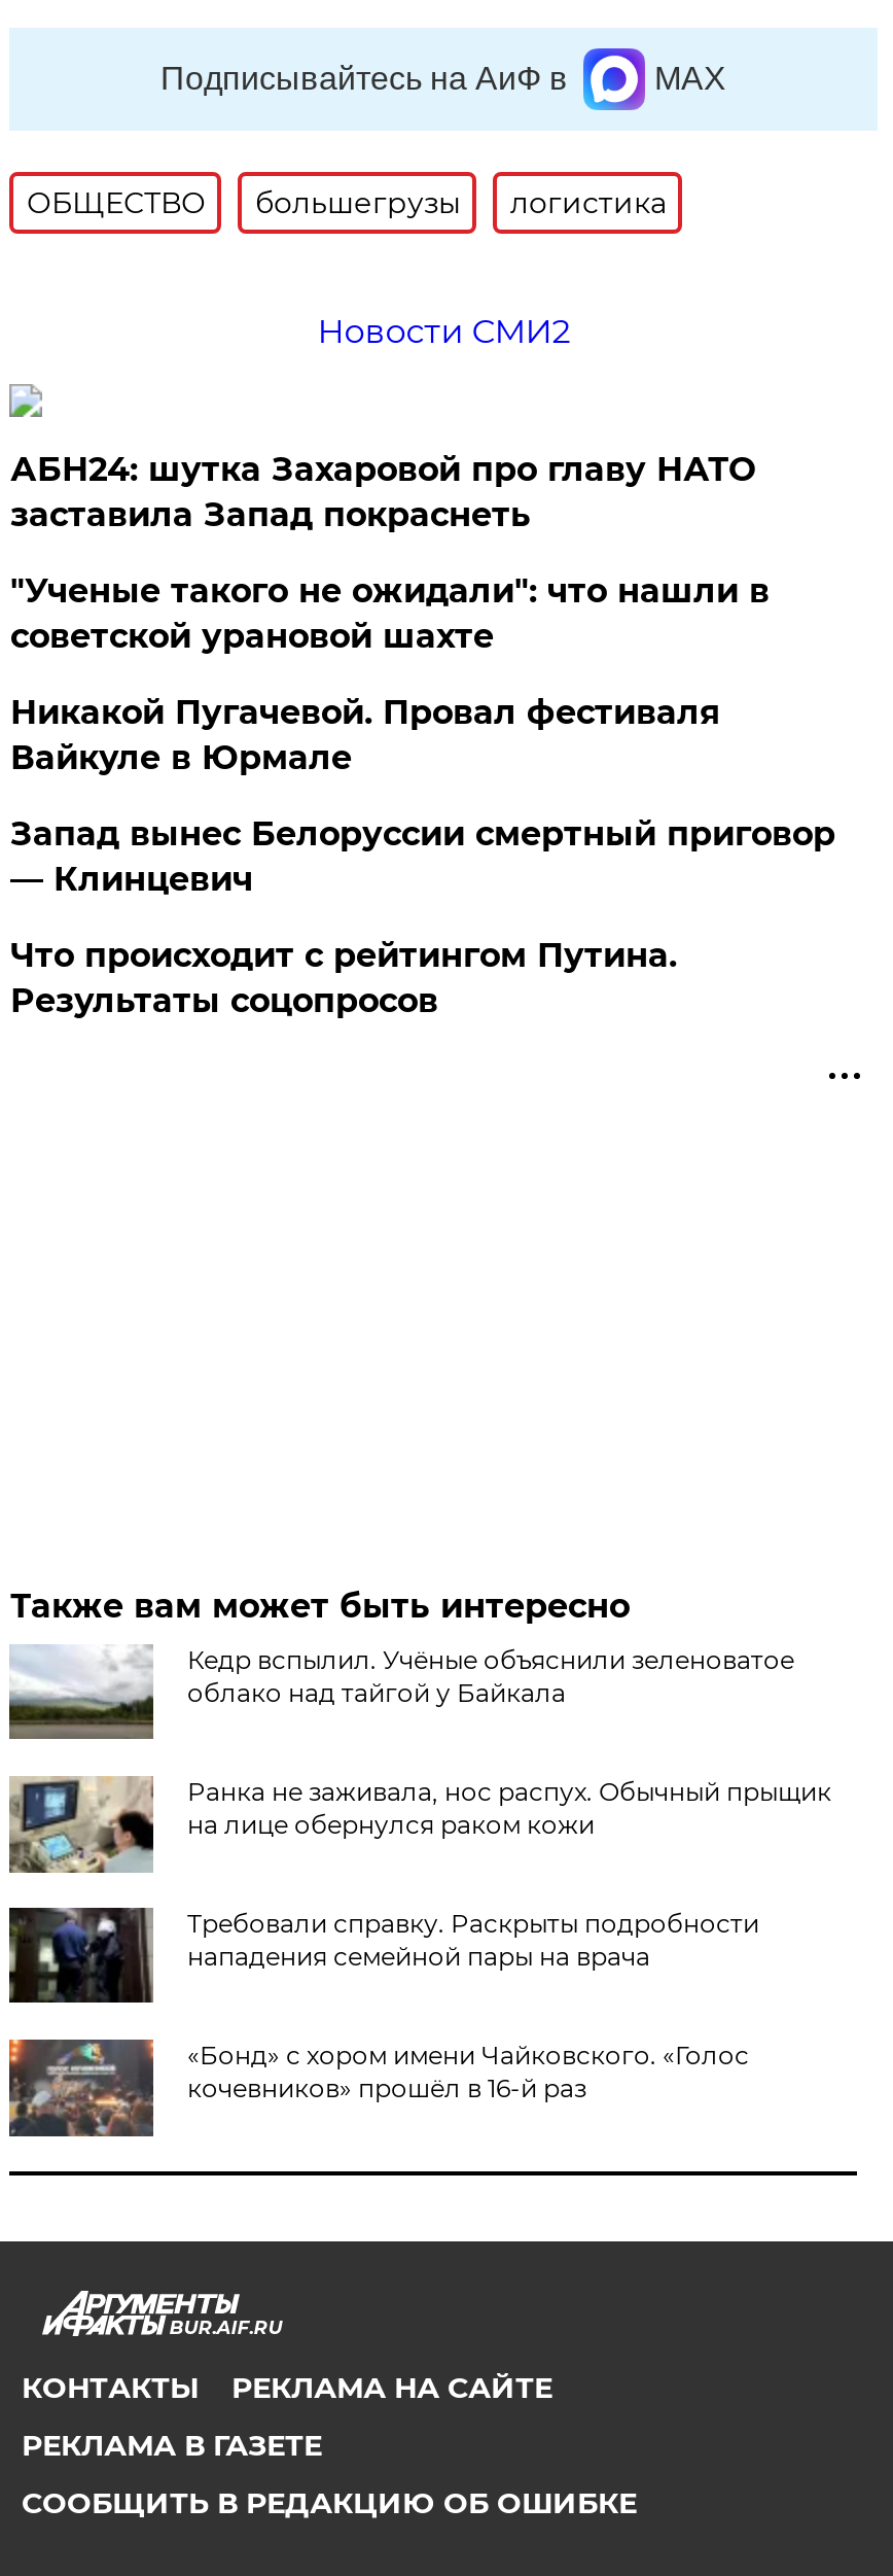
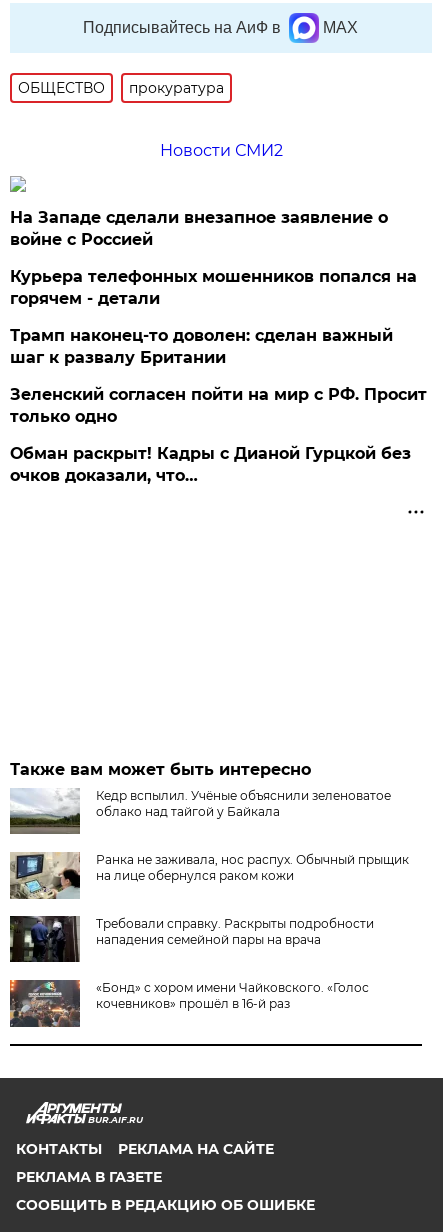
- большегрузы
- логистика
+ прокуратура

- АБН24: шутка Захаровой про главу НАТО
- заставила Запад покраснеть
+ На Западе сделали внезапное заявление о
+ войне с Россией

- "Ученые такого не ожидали": что нашли в
- советской урановой шахте
+ Курьера телефонных мошенников попался на
+ горячем - детали

- Никакой Пугачевой. Провал фестиваля
- Вайкуле в Юрмале
+ Трамп наконец-то доволен: сделан важный
+ шаг к развалу Британии

- Запад вынес Белоруссии смертный приговор
- — Клинцевич
+ Зеленский согласен пойти на мир с РФ. Просит
+ только одно

- Что происходит с рейтингом Путина.
- Результаты соцопросов
+ Обман раскрыт! Кадры с Дианой Гурцкой без
+ очков доказали, что…
